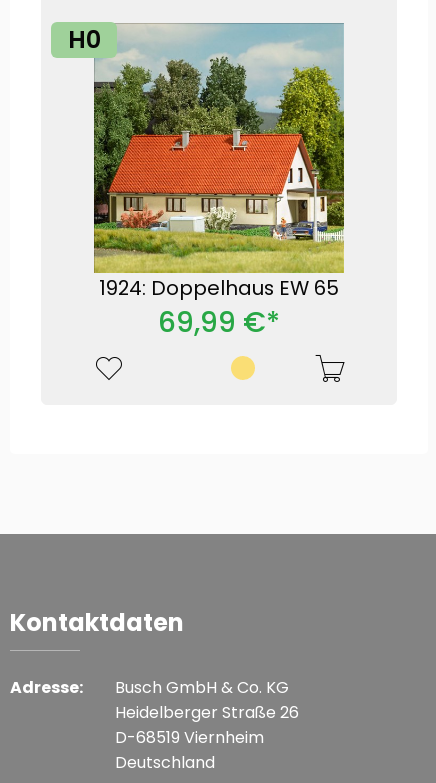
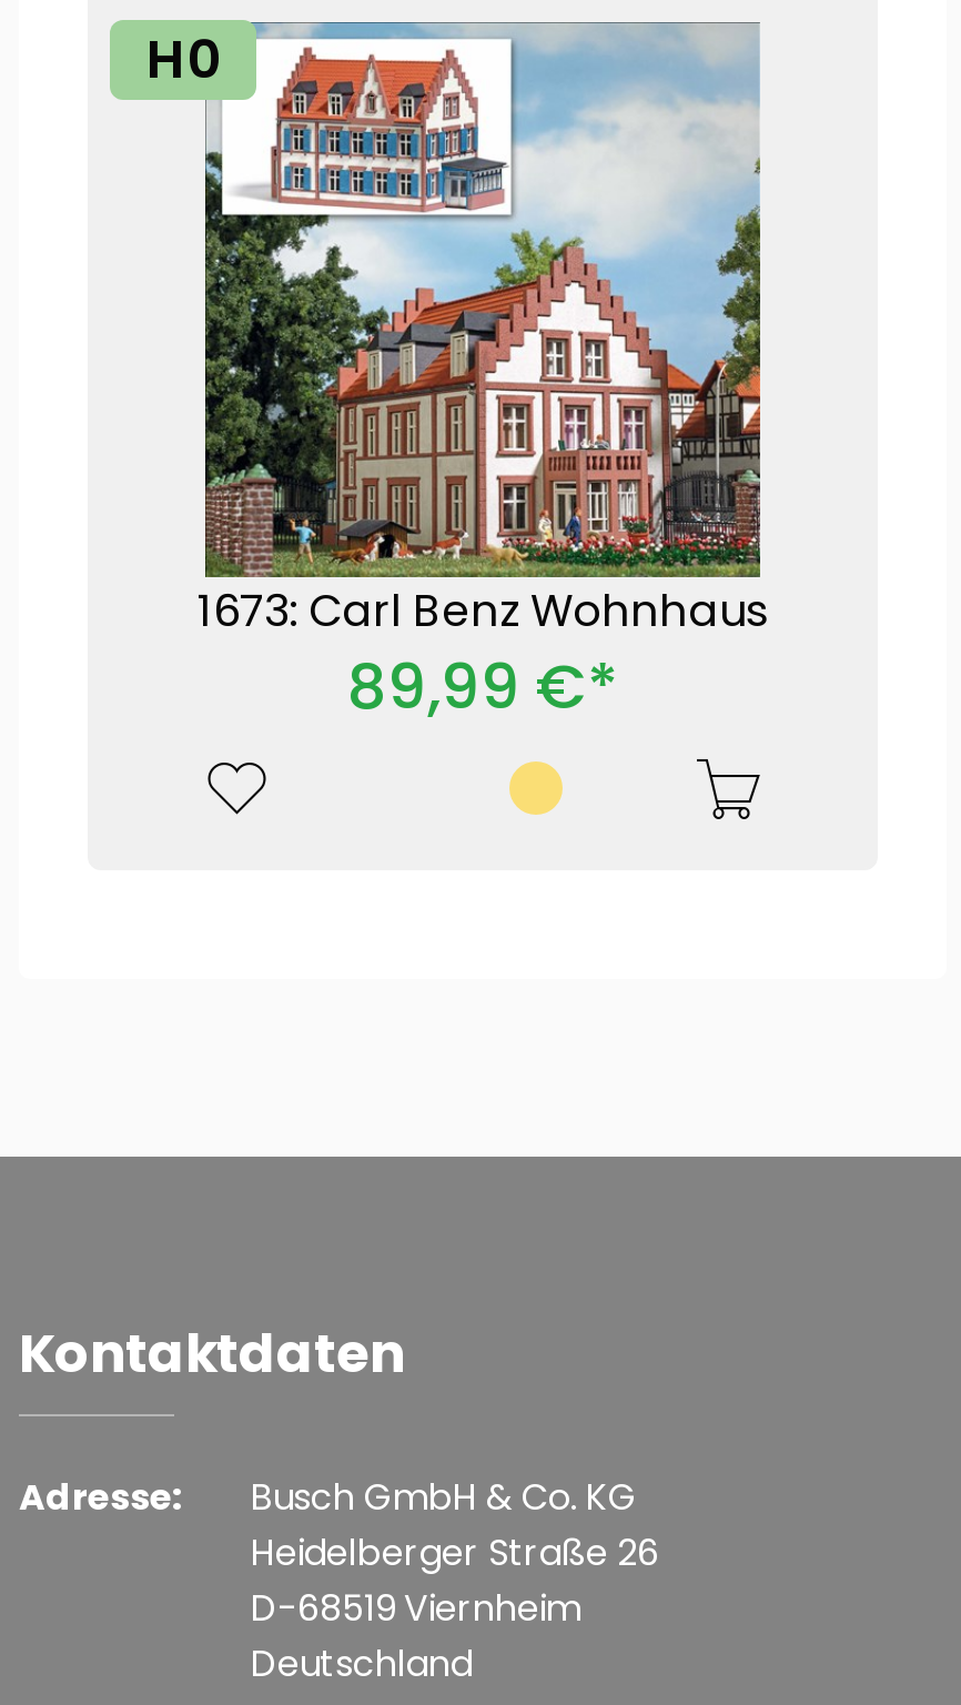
- [image]
- 1924: Doppelhaus EW 65
- 69,99 €*
+ [image]
+ 1673: Carl Benz Wohnhaus
+ 89,99 €*
